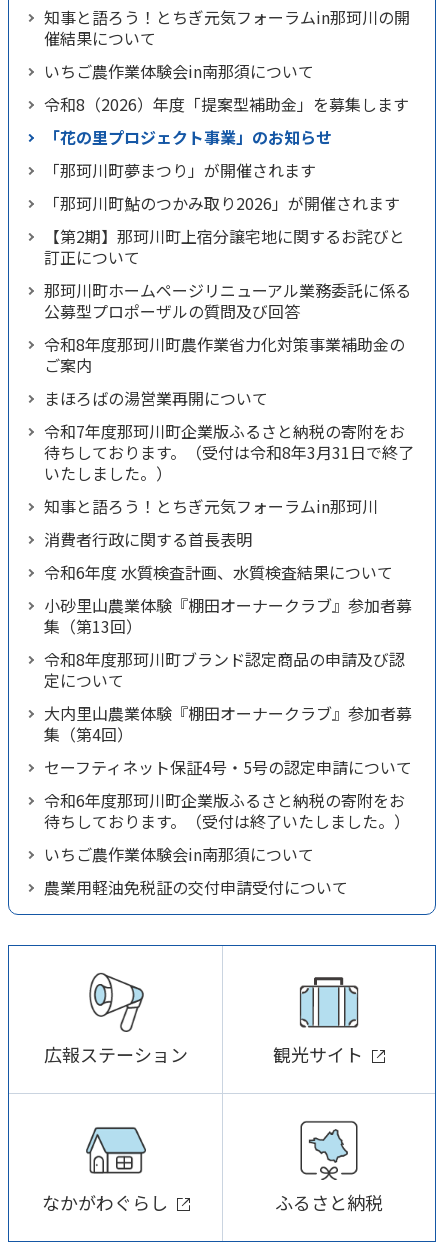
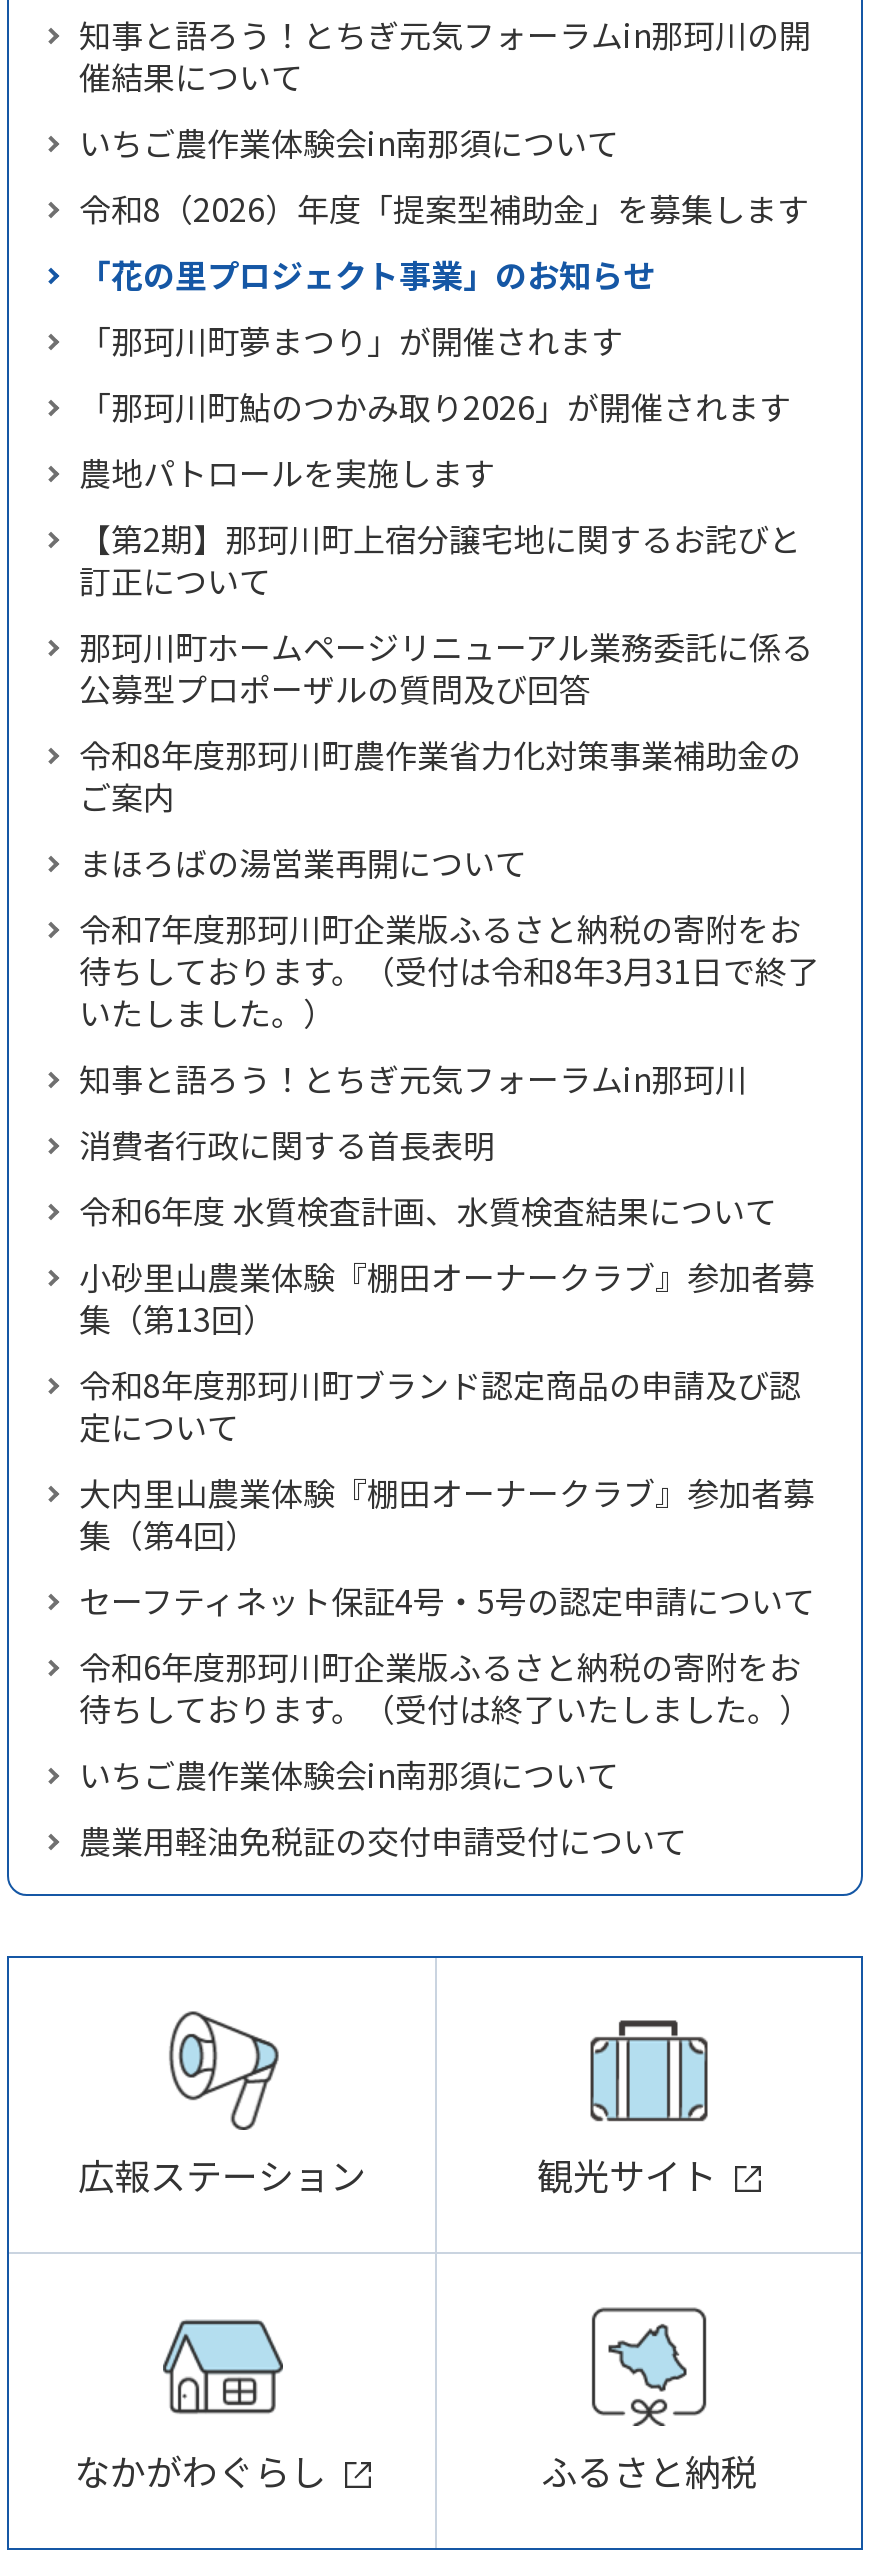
+ 農地パトロールを実施します
